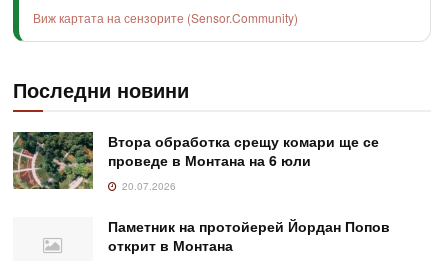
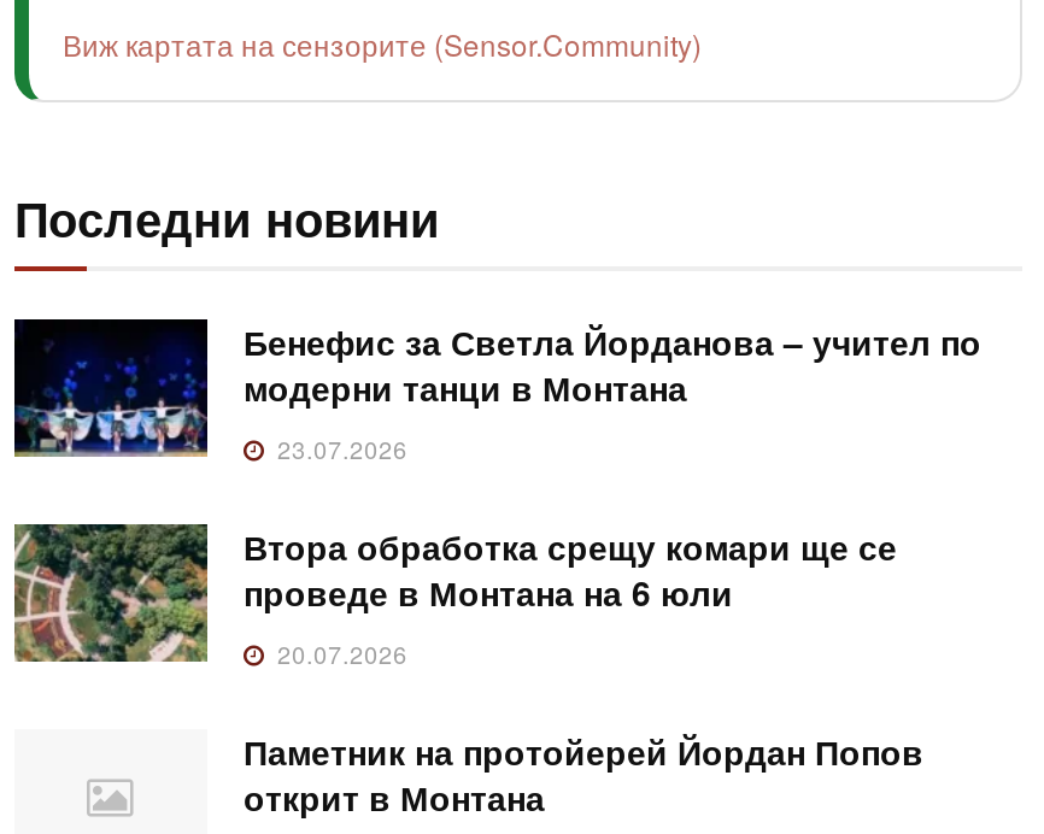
+ [image]
+ Бенефис за Светла Йорданова – учител по
+ модерни танци в Монтана
+ 23.07.2026
